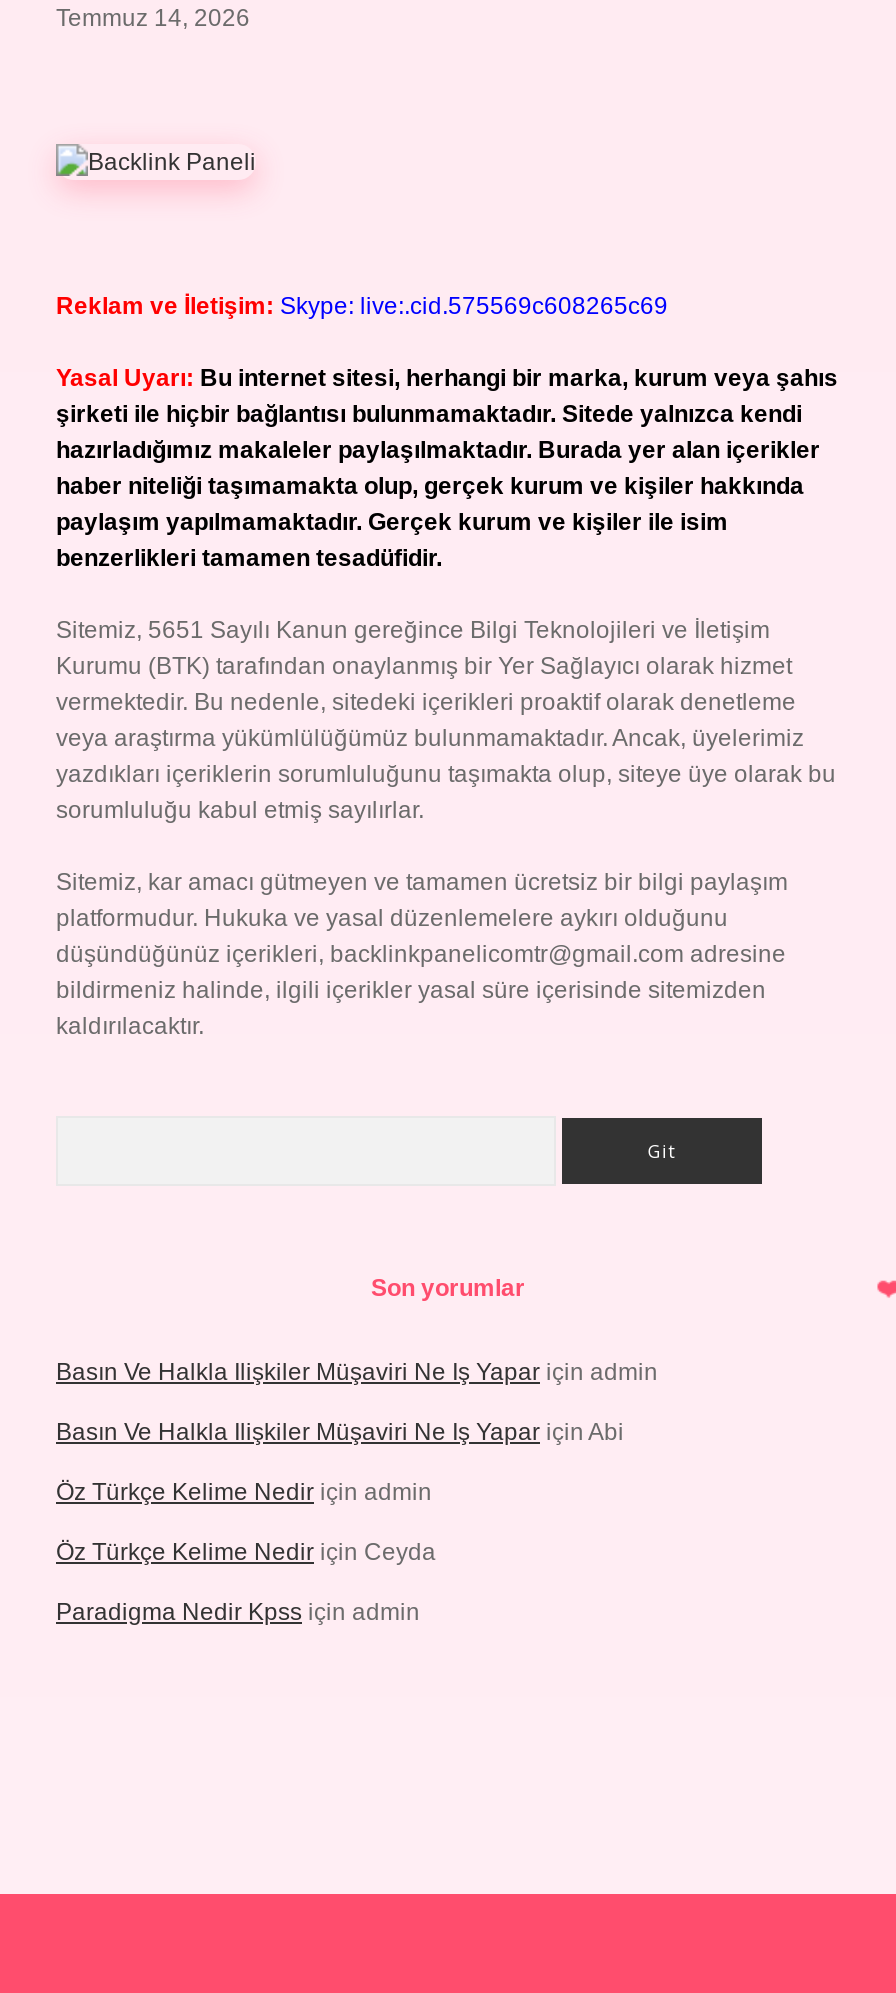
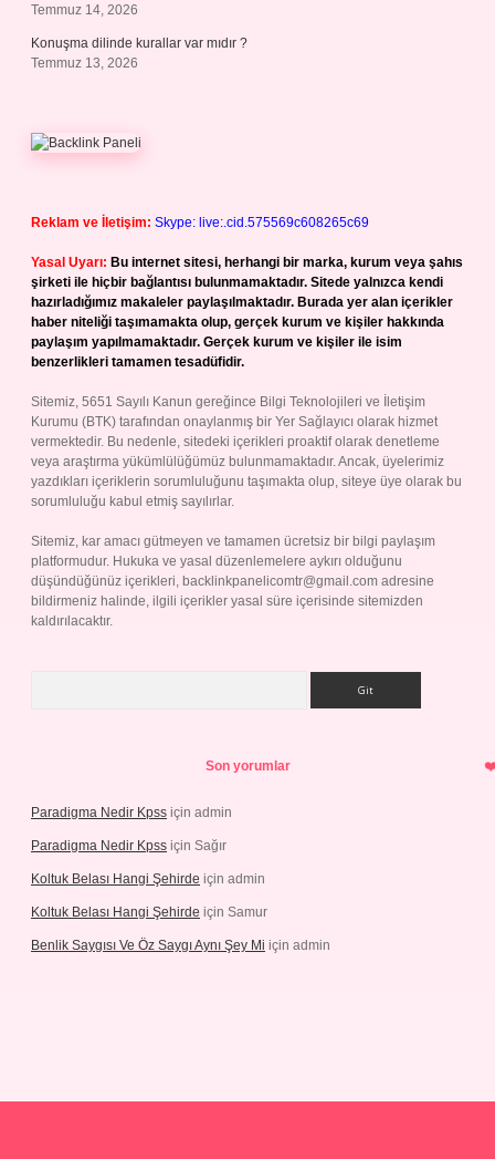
+ Konuşma dilinde kurallar var mıdır ?
+ Temmuz 13, 2026

- Basın Ve Halkla Ilişkiler Müşaviri Ne Iş Yapar için admin
- Basın Ve Halkla Ilişkiler Müşaviri Ne Iş Yapar için Abi
- Öz Türkçe Kelime Nedir için admin
- Öz Türkçe Kelime Nedir için Ceyda

moved up: Paradigma Nedir Kpss için admin

+ Paradigma Nedir Kpss için Sağır
+ Koltuk Belası Hangi Şehirde için admin
+ Koltuk Belası Hangi Şehirde için Samur
+ Benlik Saygısı Ve Öz Saygı Aynı Şey Mi için admin
